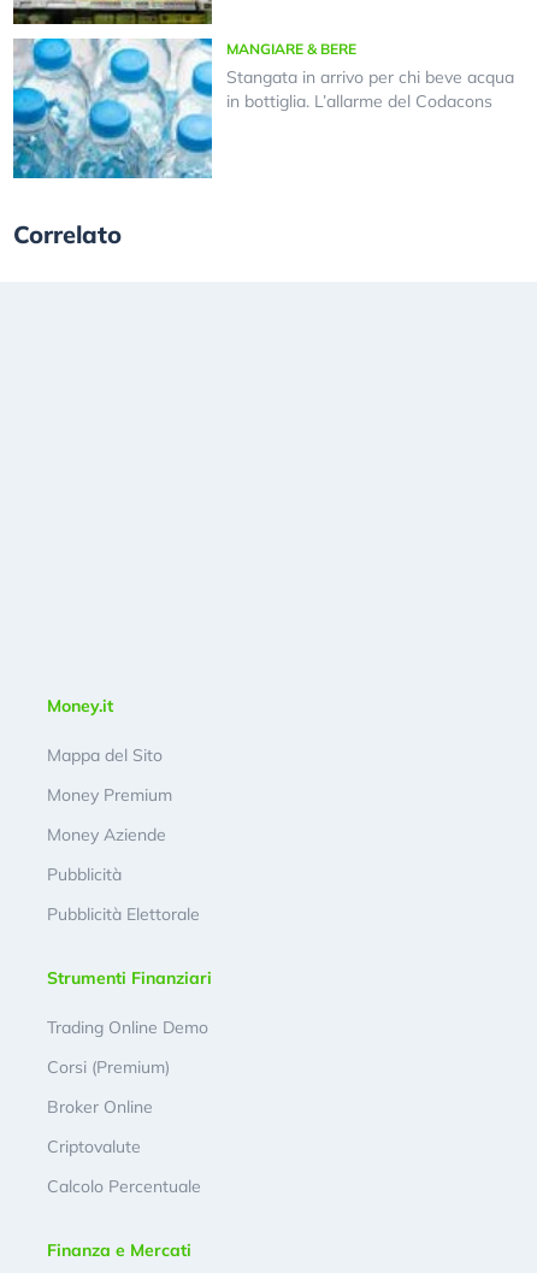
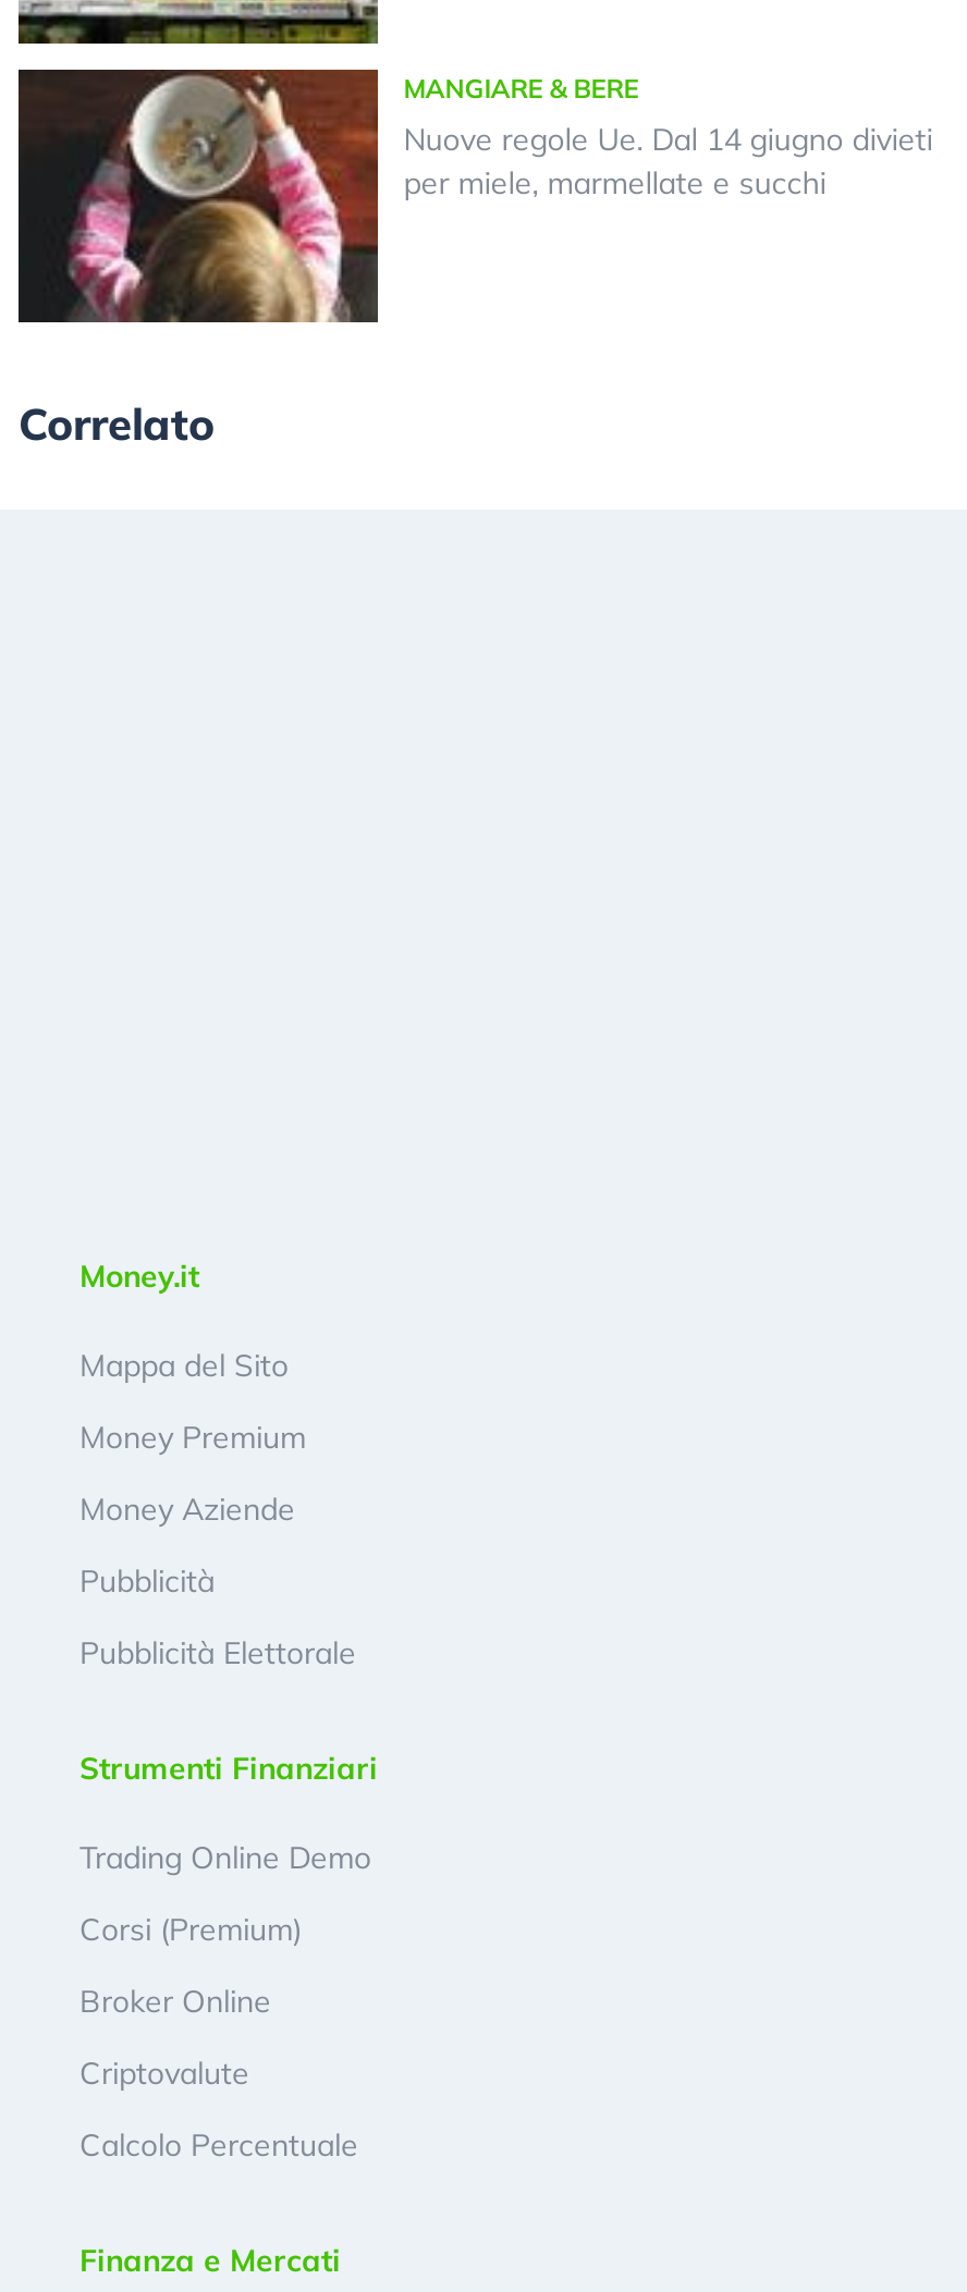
- [image]
- Stangata in arrivo per chi beve acqua
- in bottiglia. L’allarme del Codacons
+ [image]
+ Nuove regole Ue. Dal 14 giugno divieti
+ per miele, marmellate e succhi
